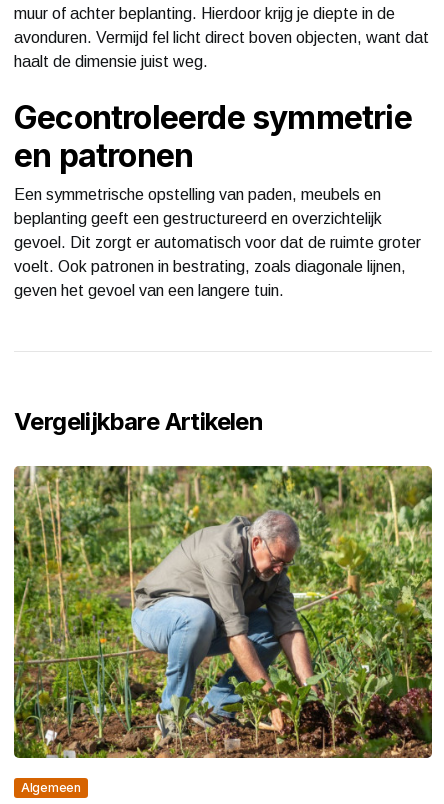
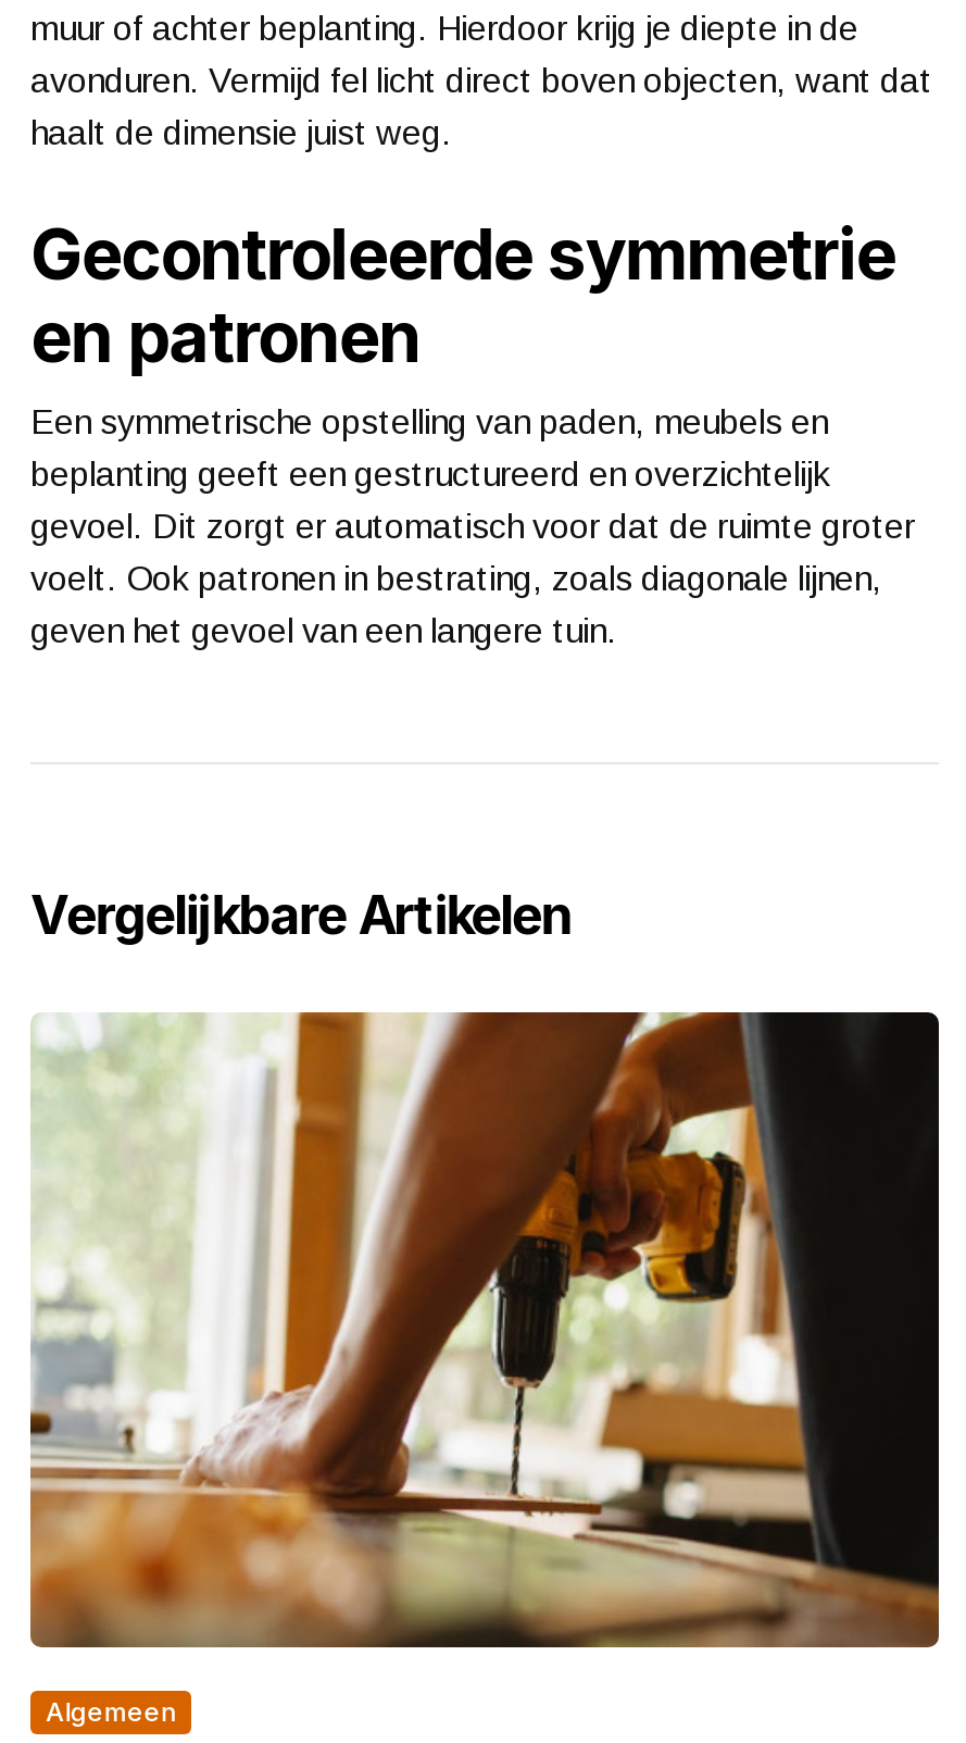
- [image]
+ [image]
